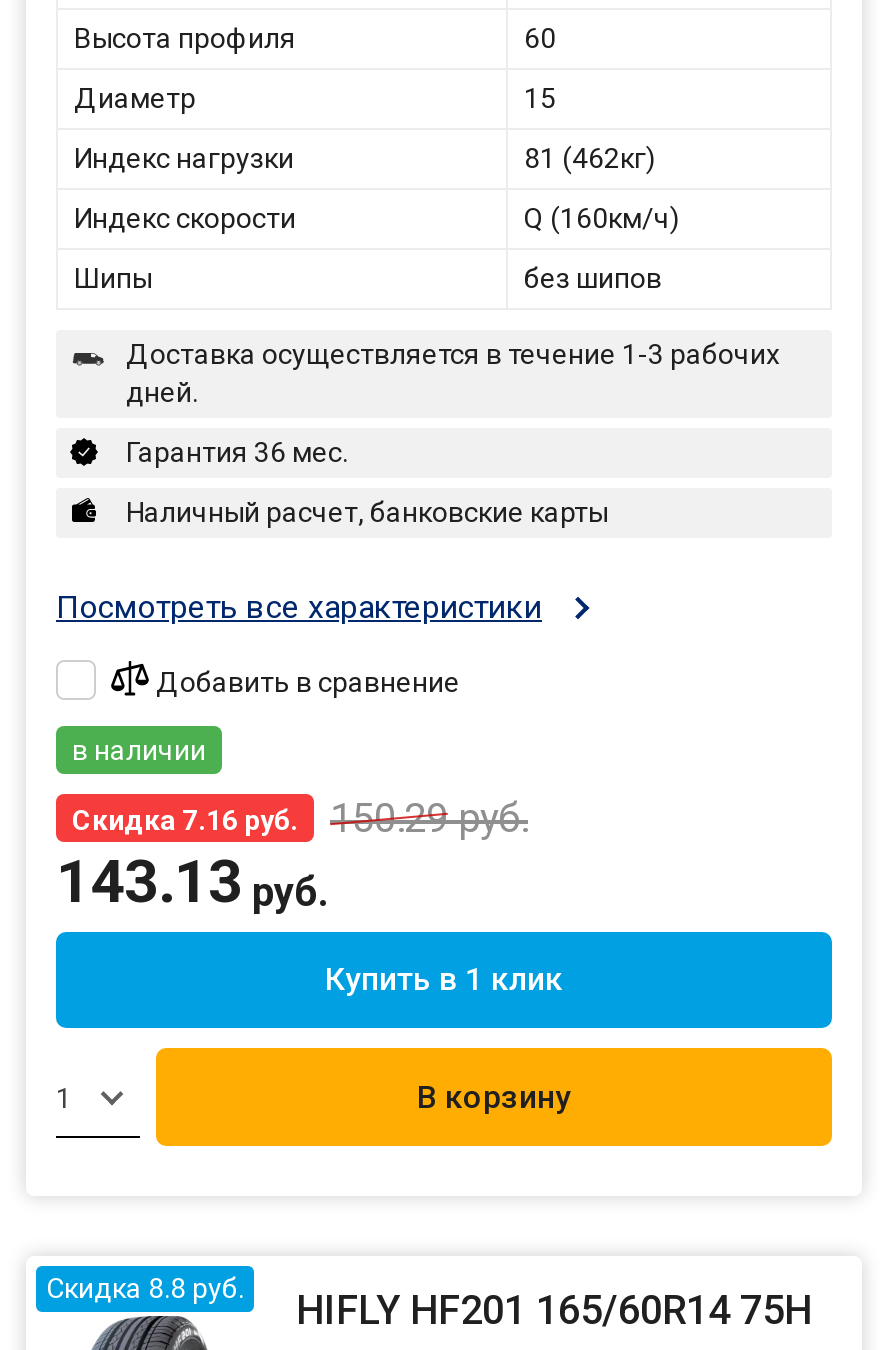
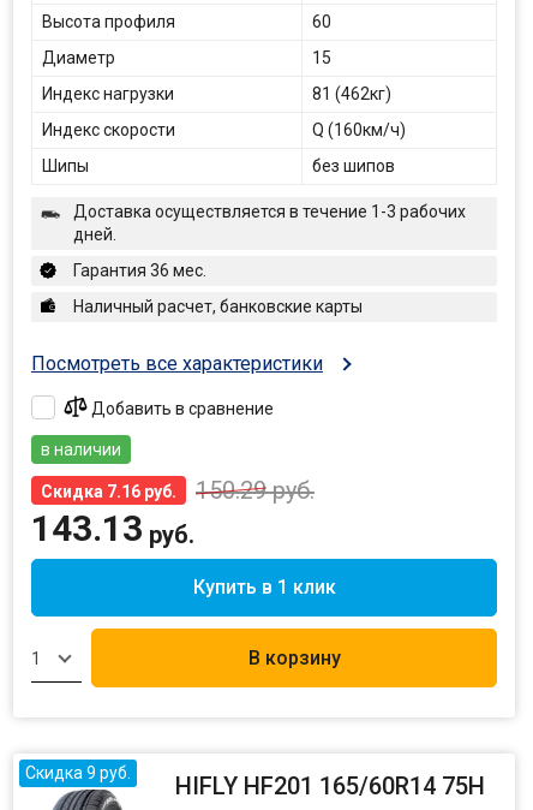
- Скидка 8.8 руб.
+ Скидка 9 руб.
